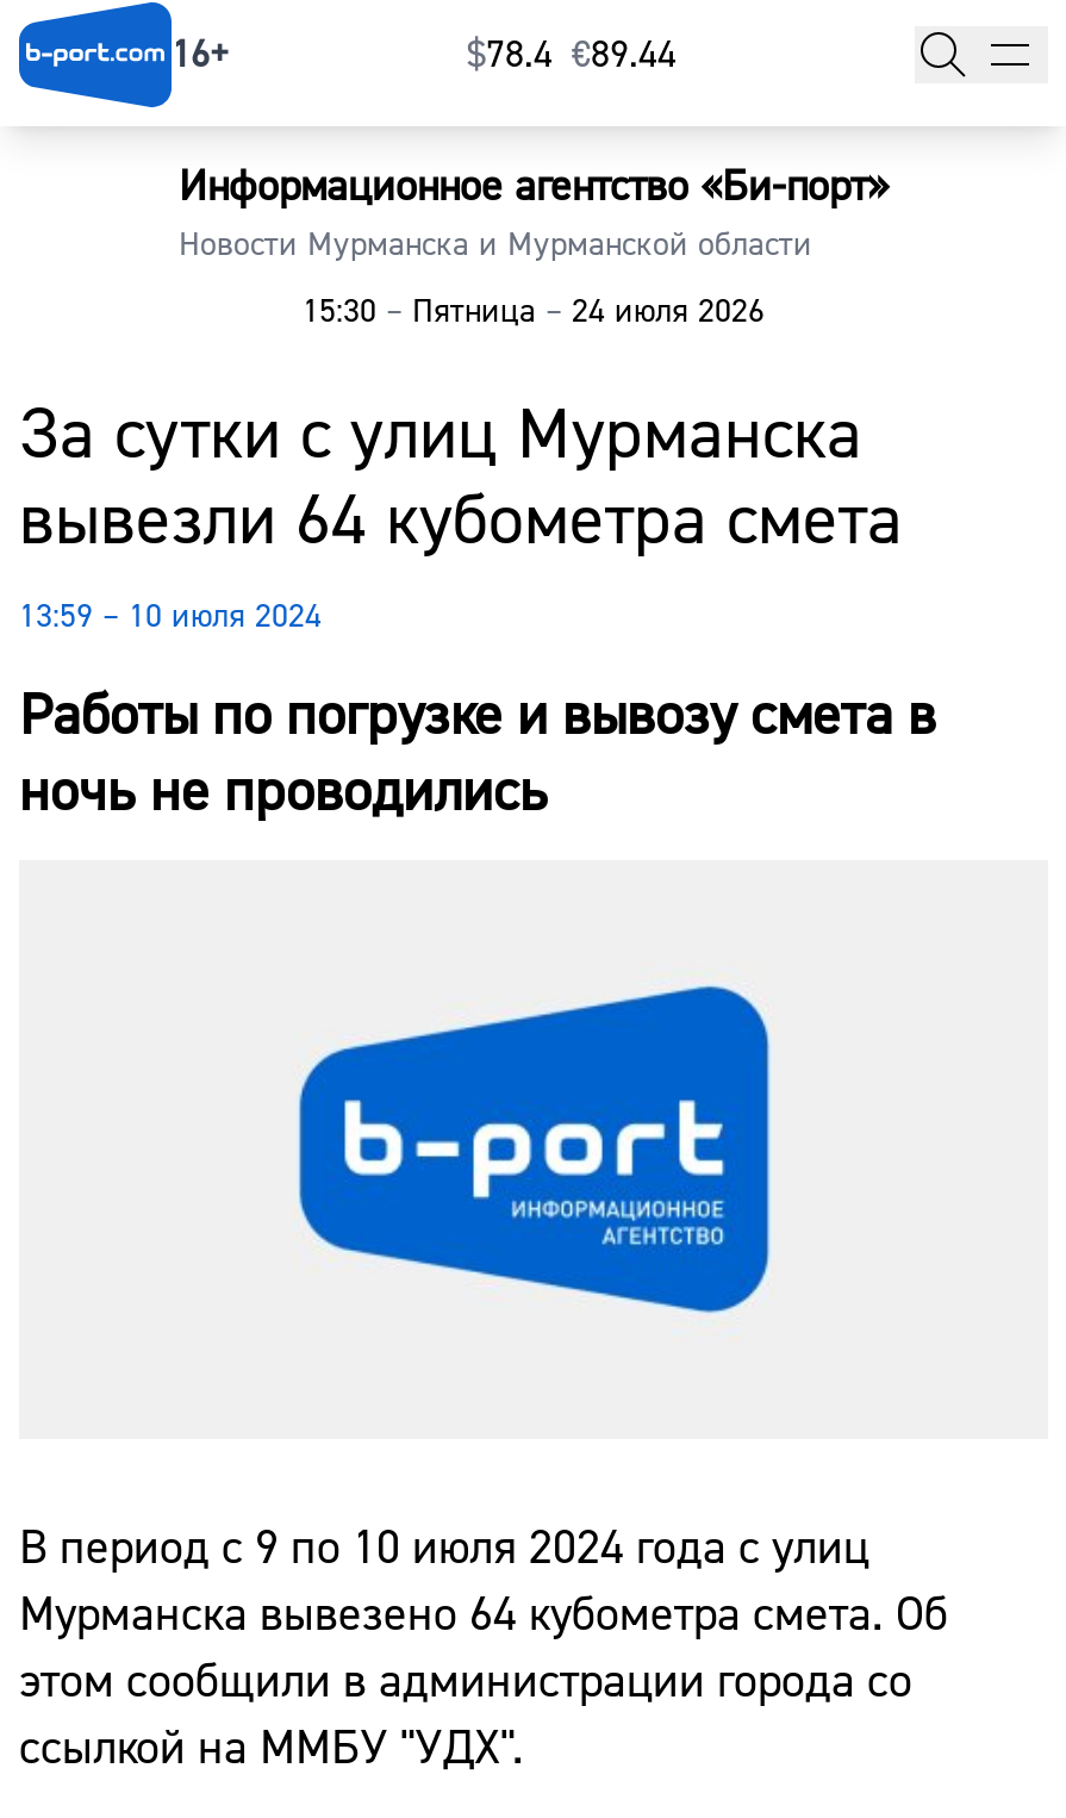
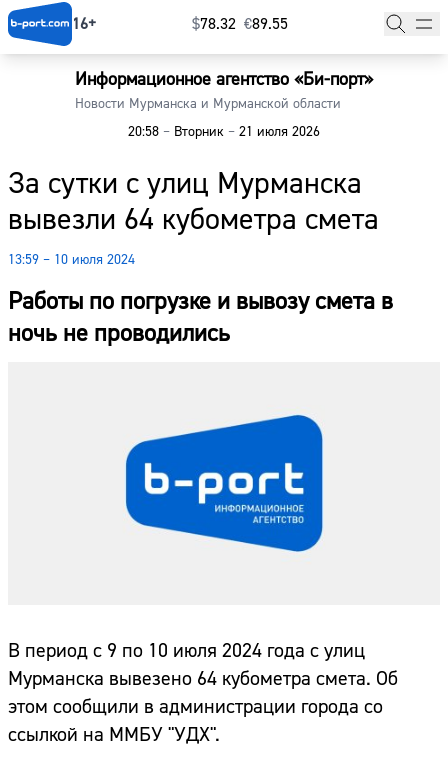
- $78.4 €89.44
+ $78.32 €89.55

- 15:30 – Пятница – 24 июля 2026
+ 20:58 – Вторник – 21 июля 2026
